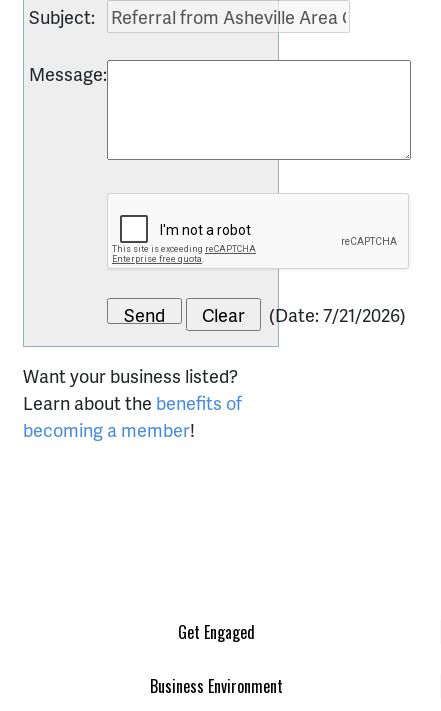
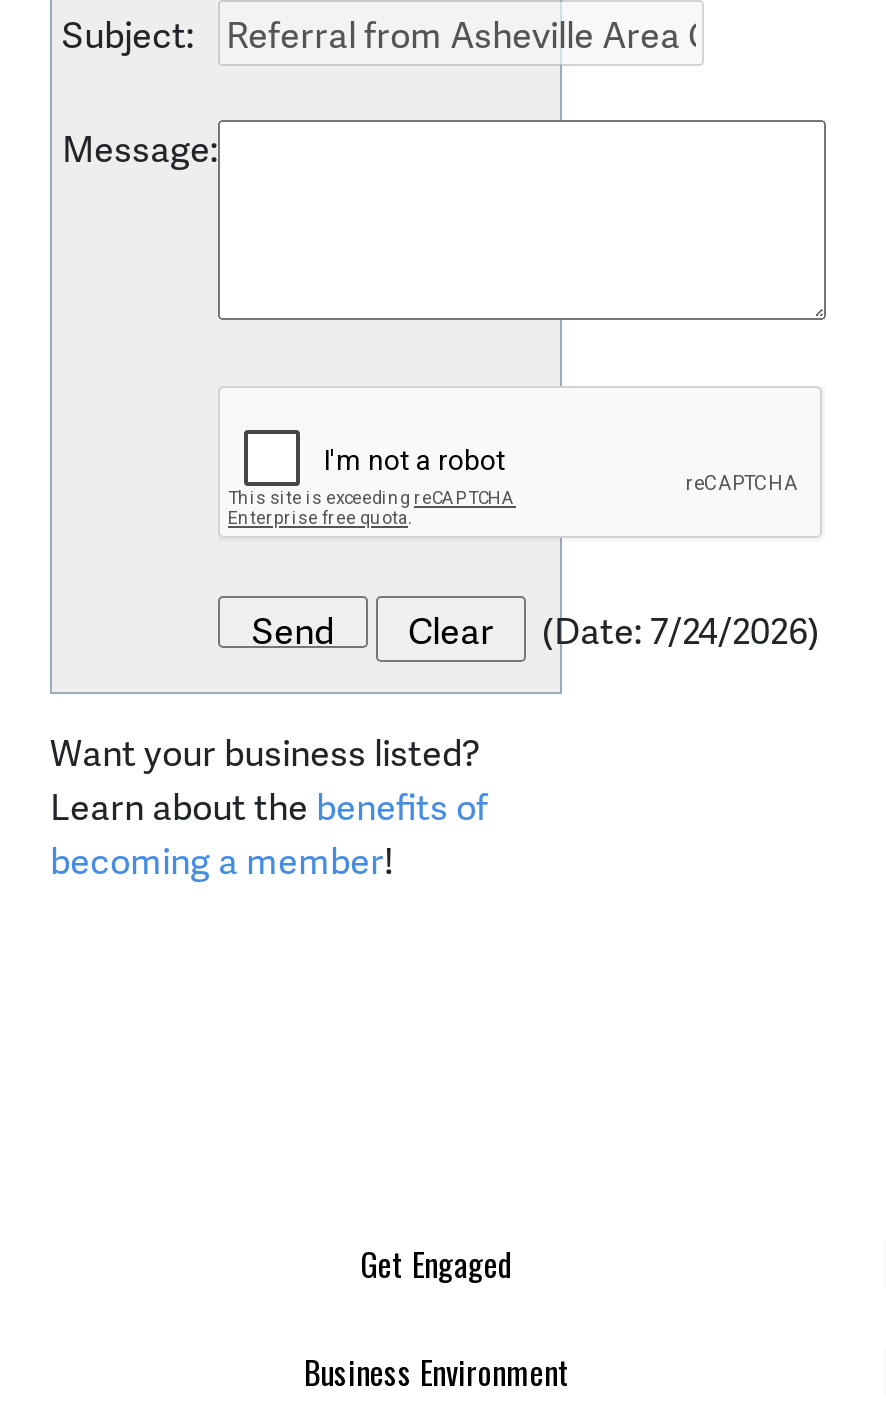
- (Date: 7/21/2026)
+ (Date: 7/24/2026)
